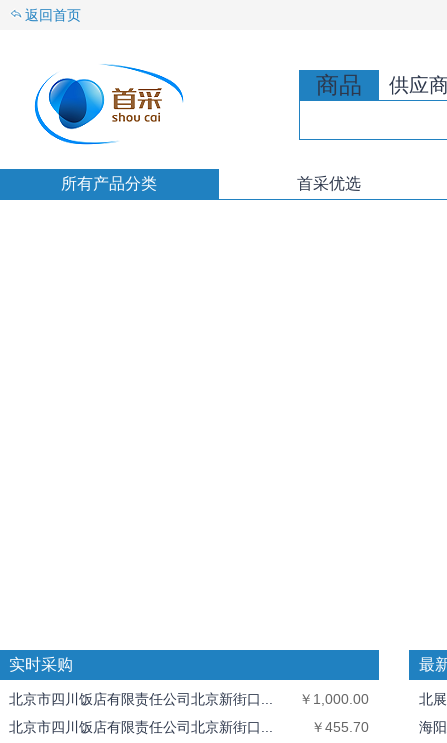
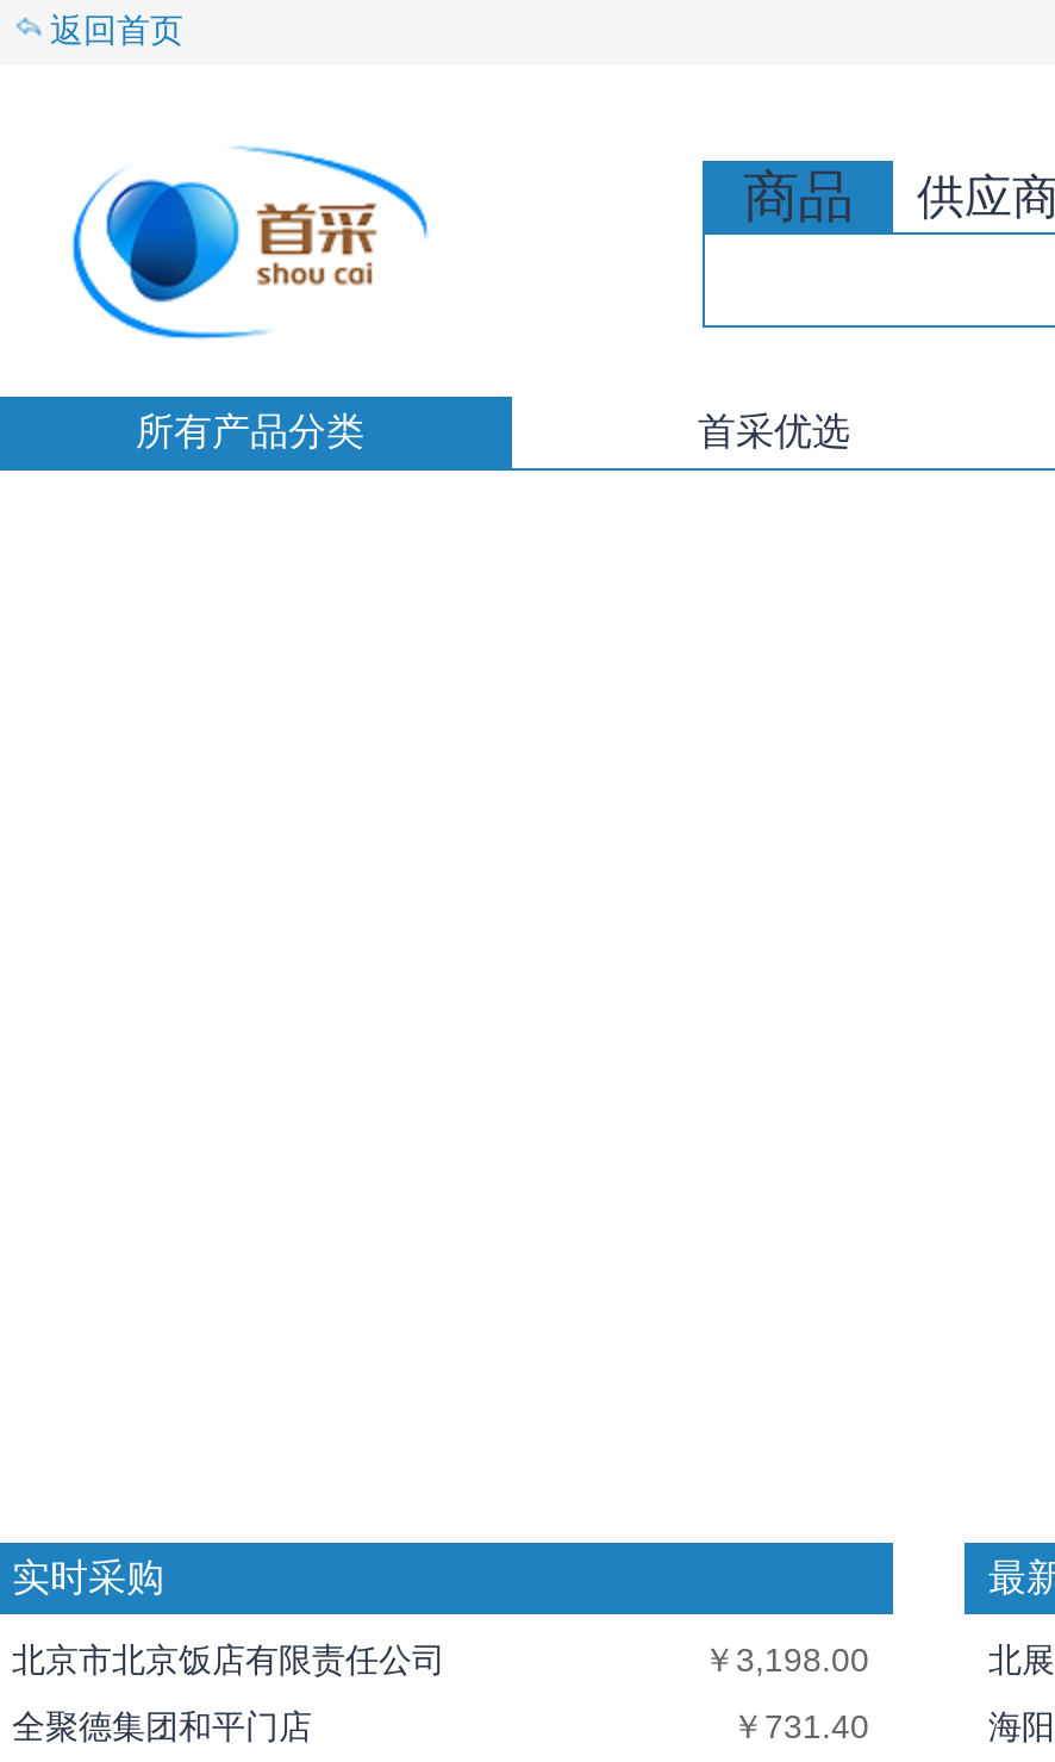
- 北京市四川饭店有限责任公司北京新街口...
- ￥1,000.00
+ 北京市北京饭店有限责任公司
+ ￥3,198.00

- 北京市四川饭店有限责任公司北京新街口...
- ￥455.70
+ 全聚德集团和平门店
+ ￥731.40
